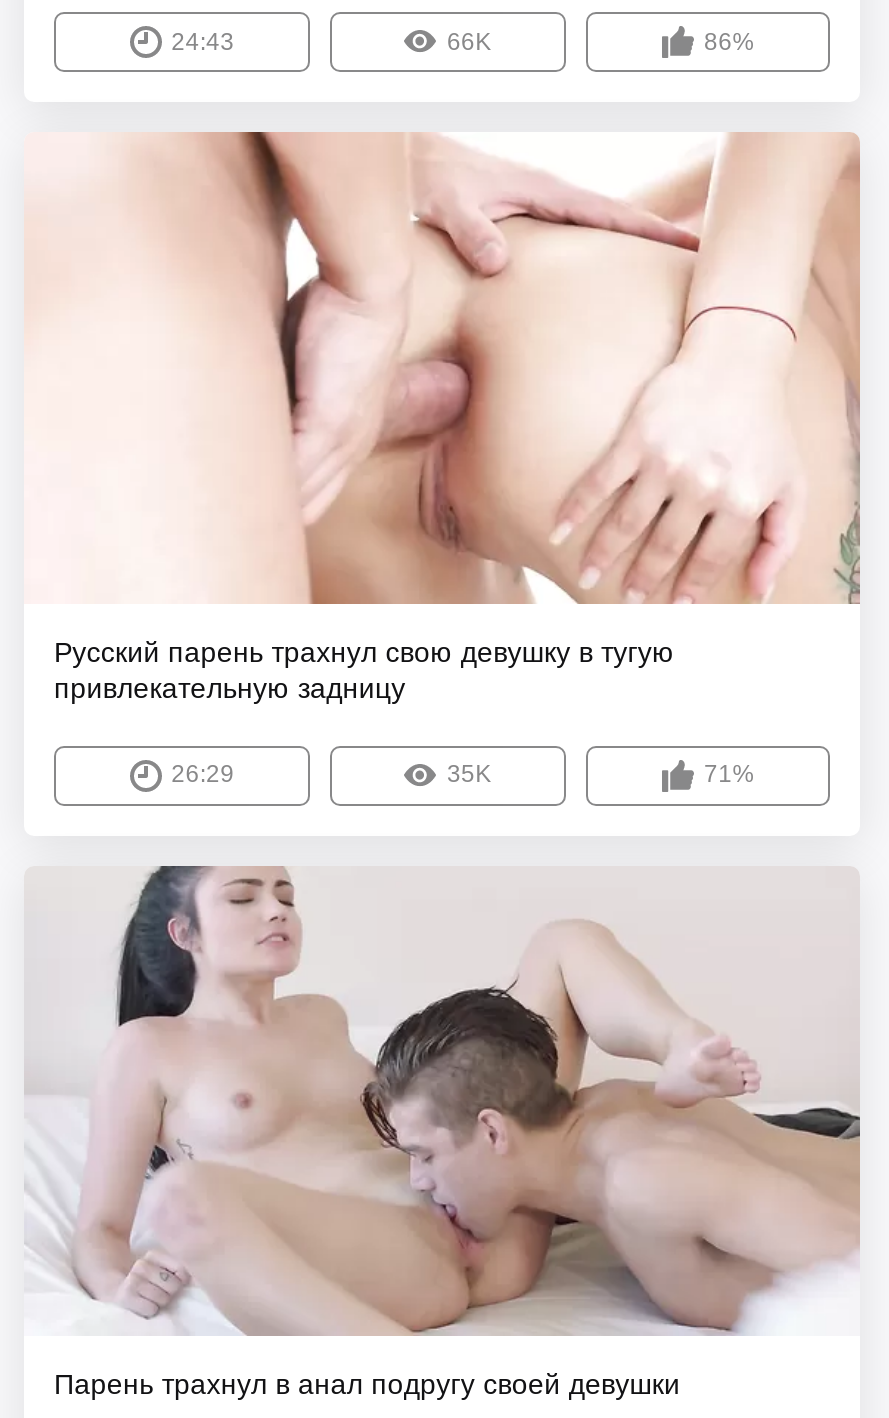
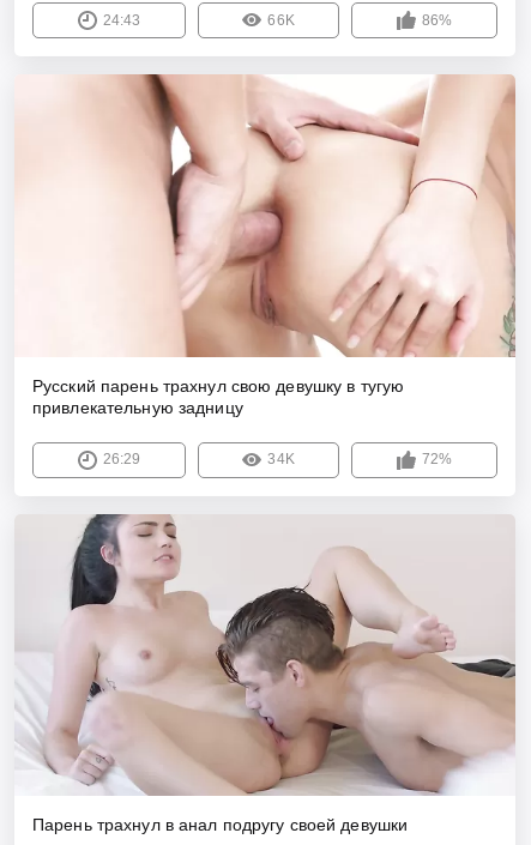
- 35K
- 71%
+ 34K
+ 72%
